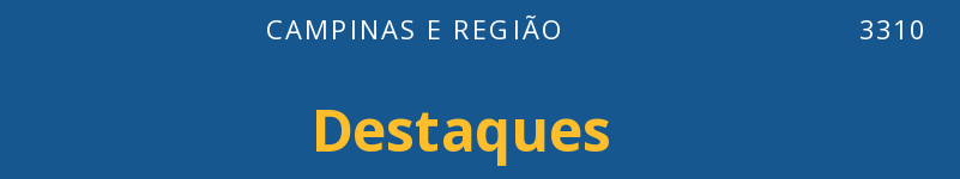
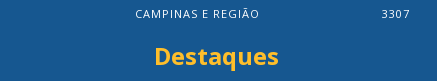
- 3310
+ 3307
